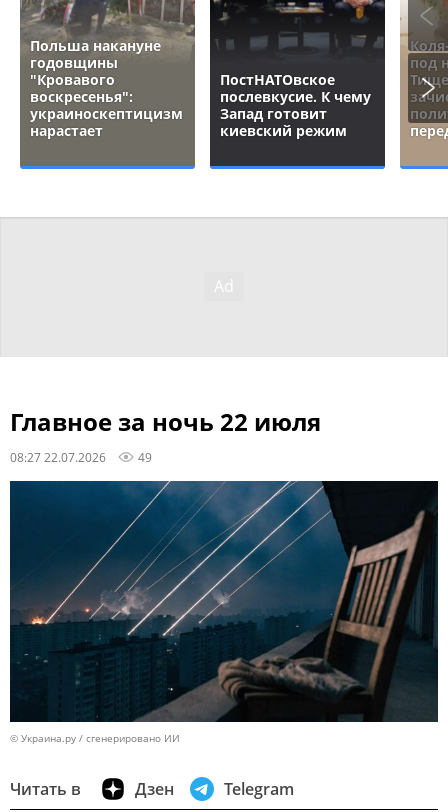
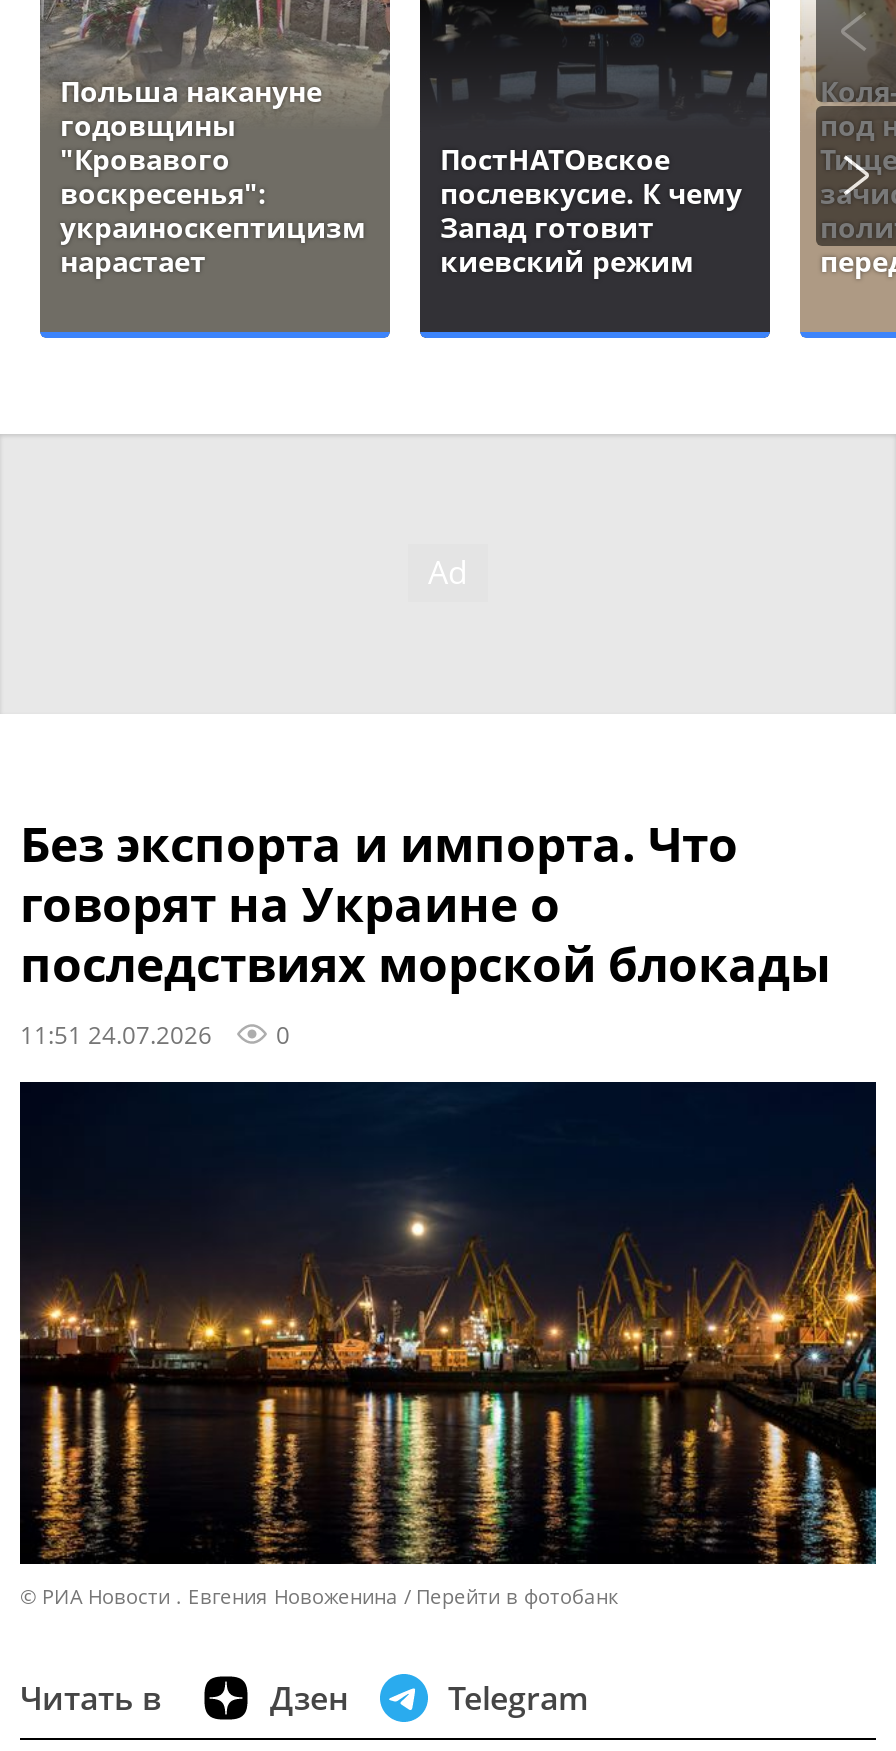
- Главное за ночь 22 июля
- 08:27 22.07.2026
- 49
+ Без экспорта и импорта. Что
+ говорят на Украине о
+ последствиях морской блокады
+ 11:51 24.07.2026
+ 0

- [image]
- © Украина.ру / сгенерировано ИИ
+ [image]
+ © РИА Новости . Евгения Новоженина
+ Перейти в фотобанк
